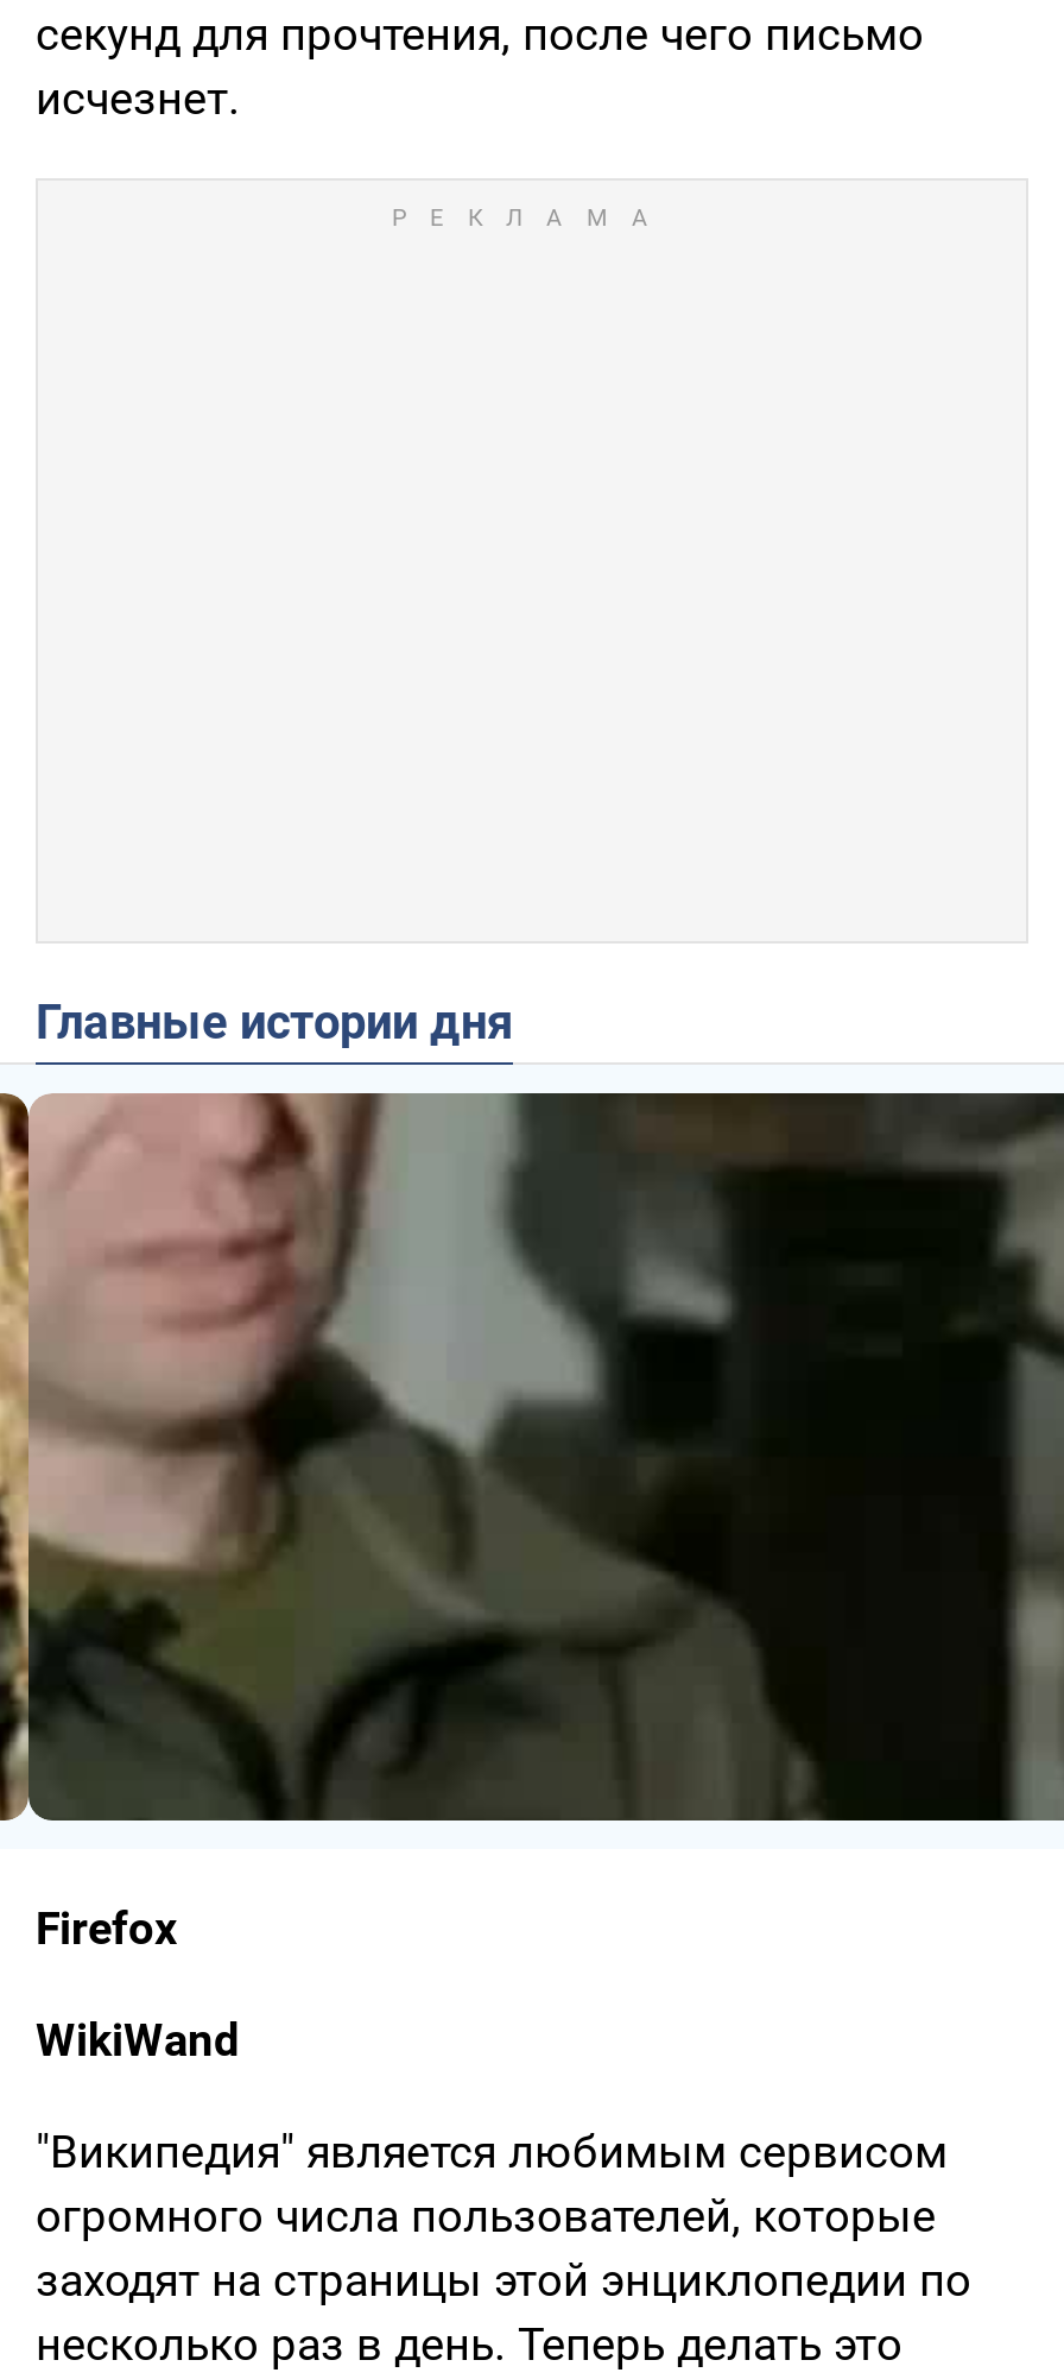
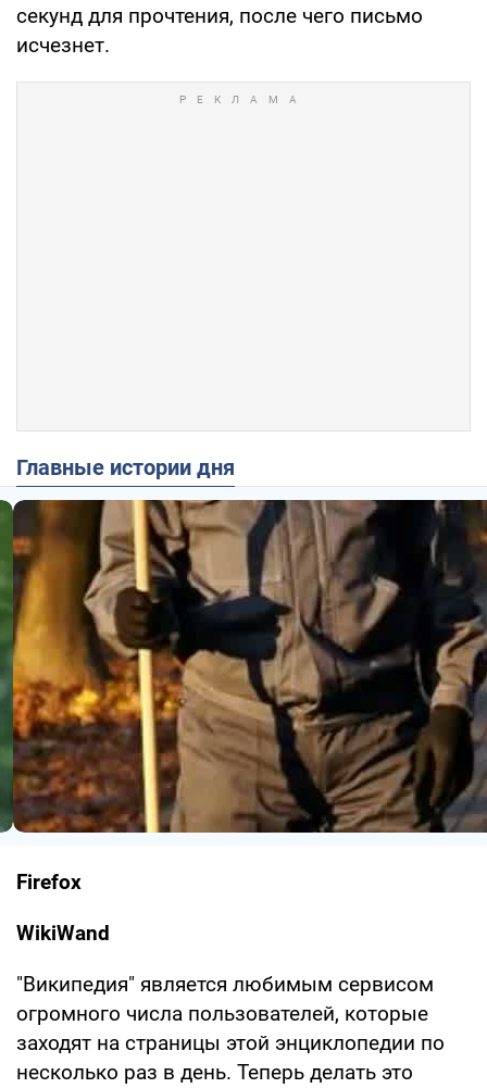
- [image]
+ [image]
